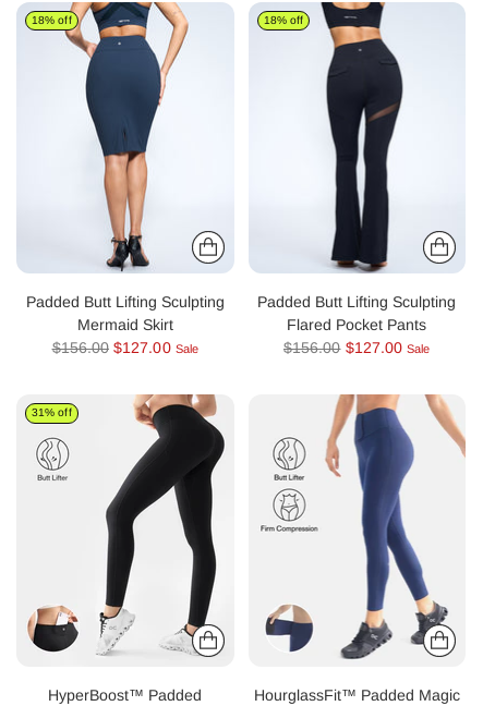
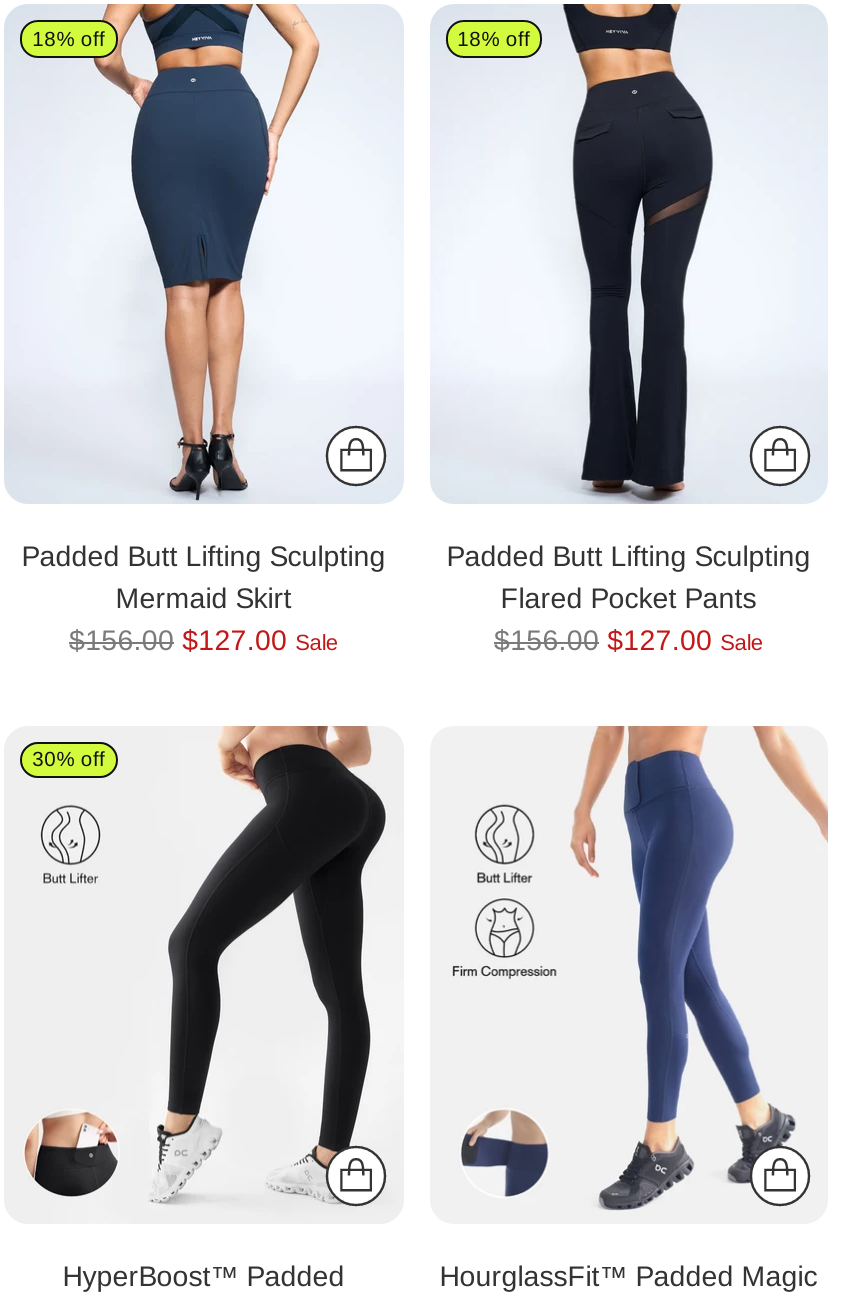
- 31% off
+ 30% off
